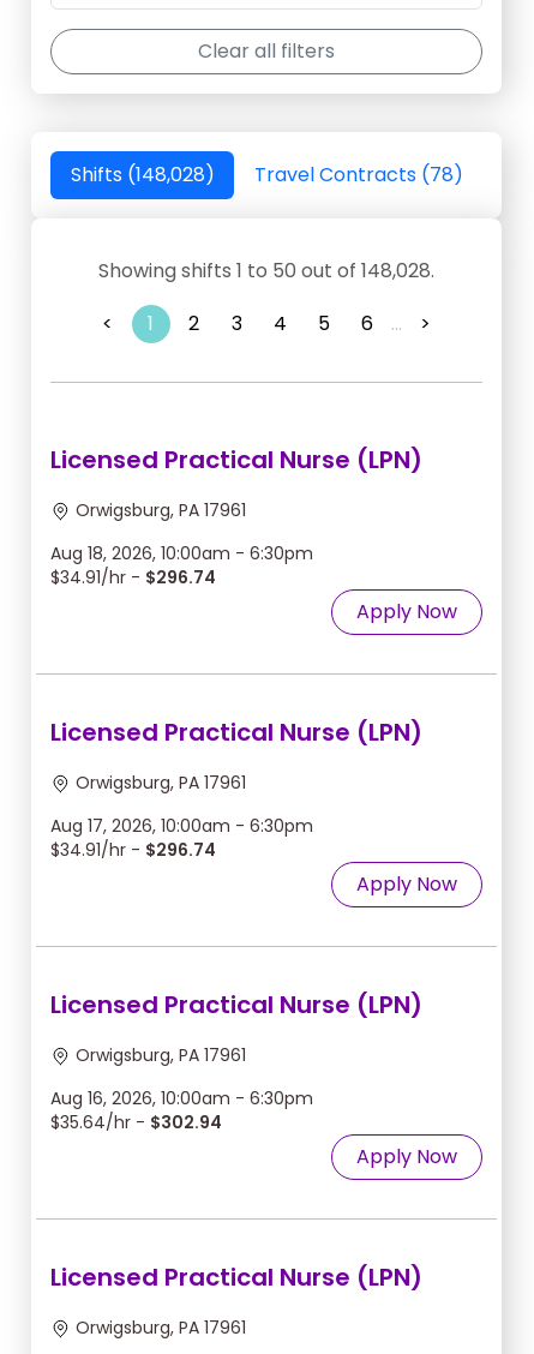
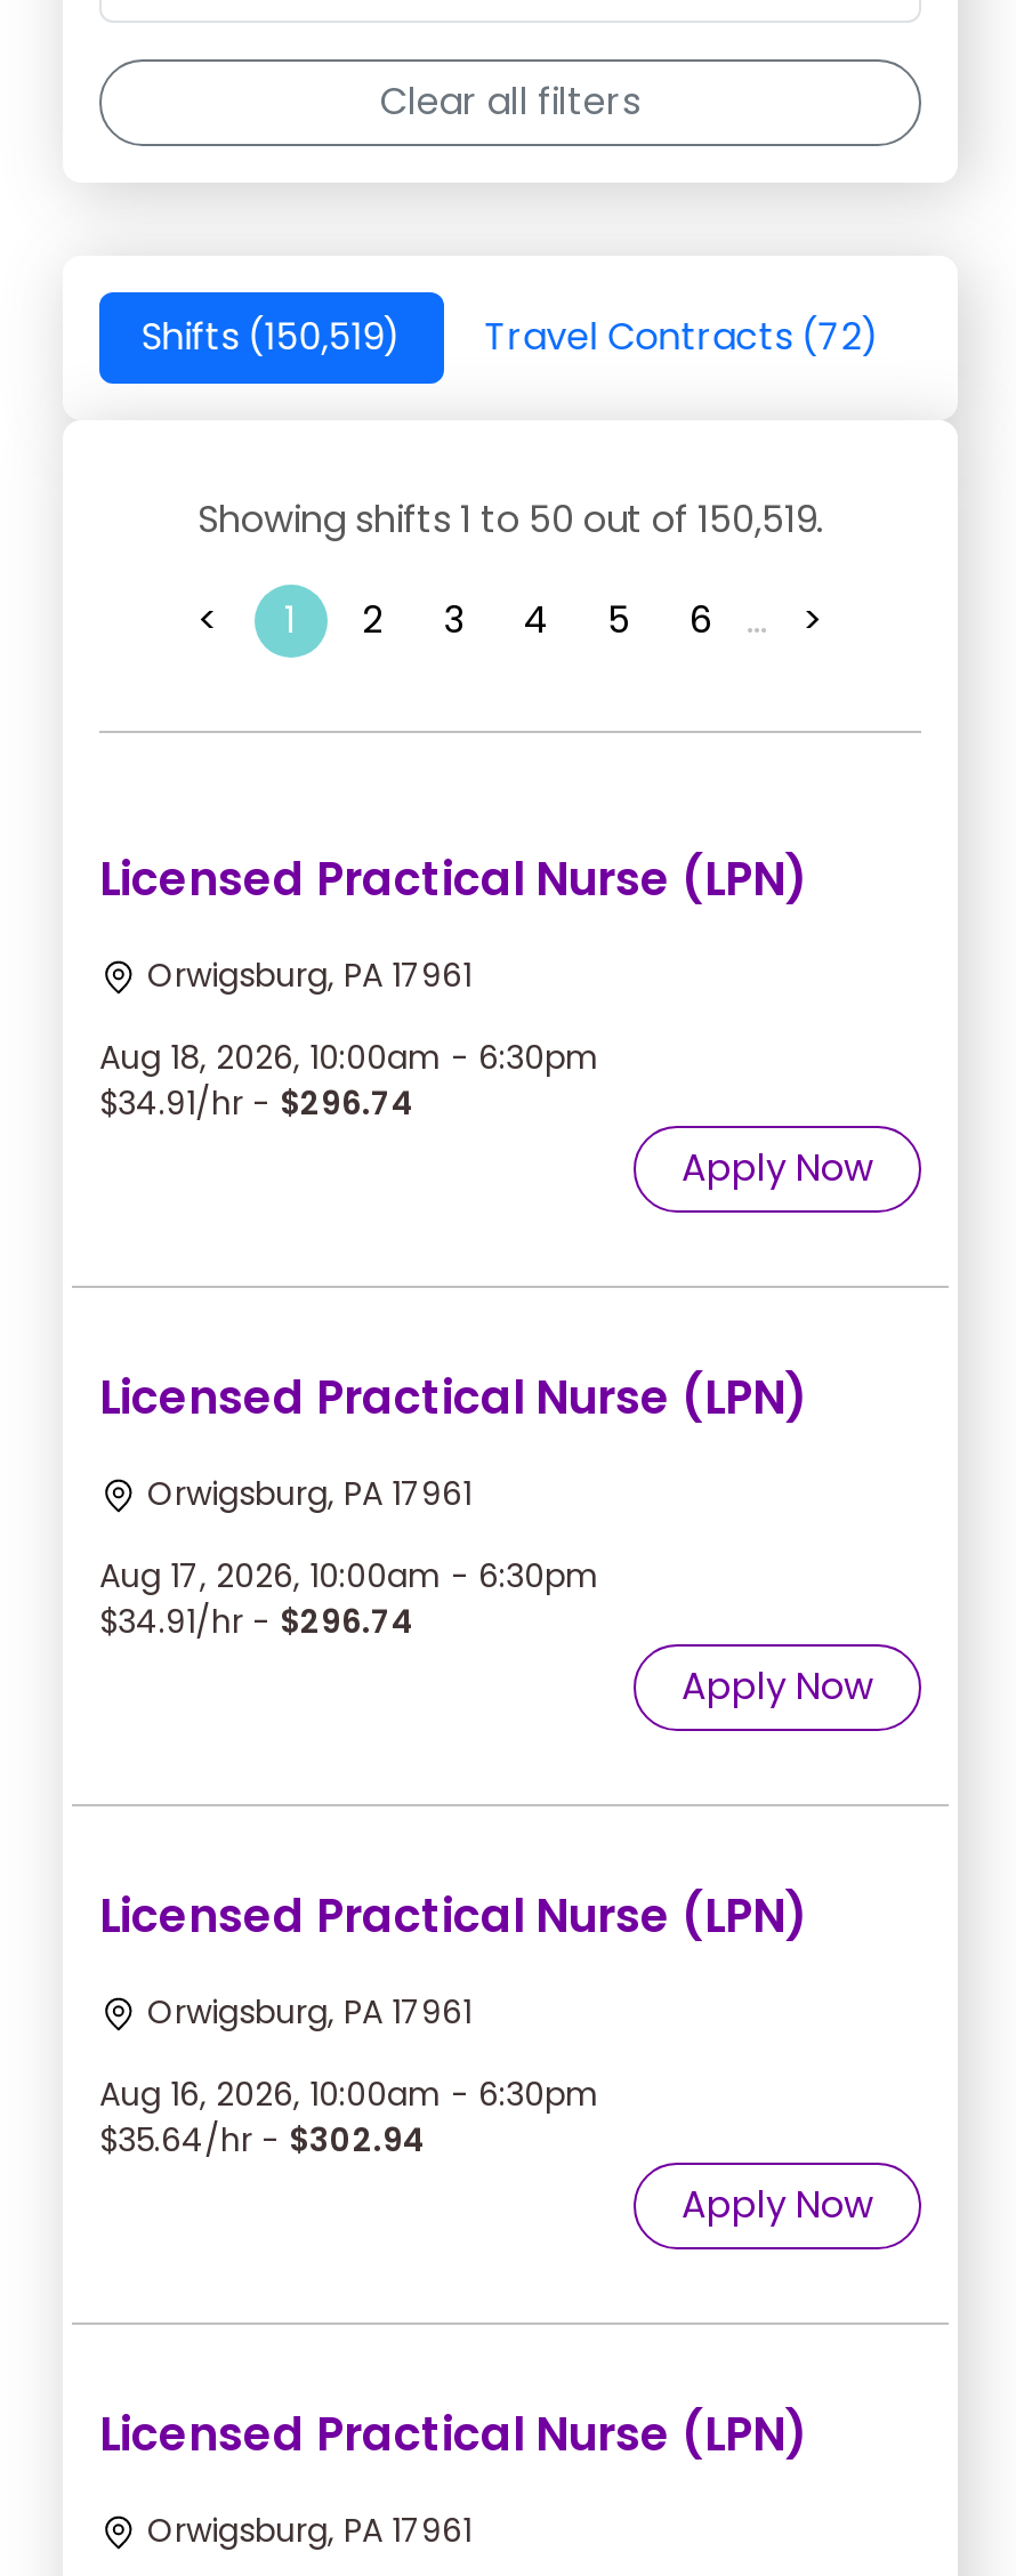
- Shifts (148,028)
+ Shifts (150,519)

- Travel Contracts (78)
+ Travel Contracts (72)

- Showing shifts 1 to 50 out of 148,028.
+ Showing shifts 1 to 50 out of 150,519.
